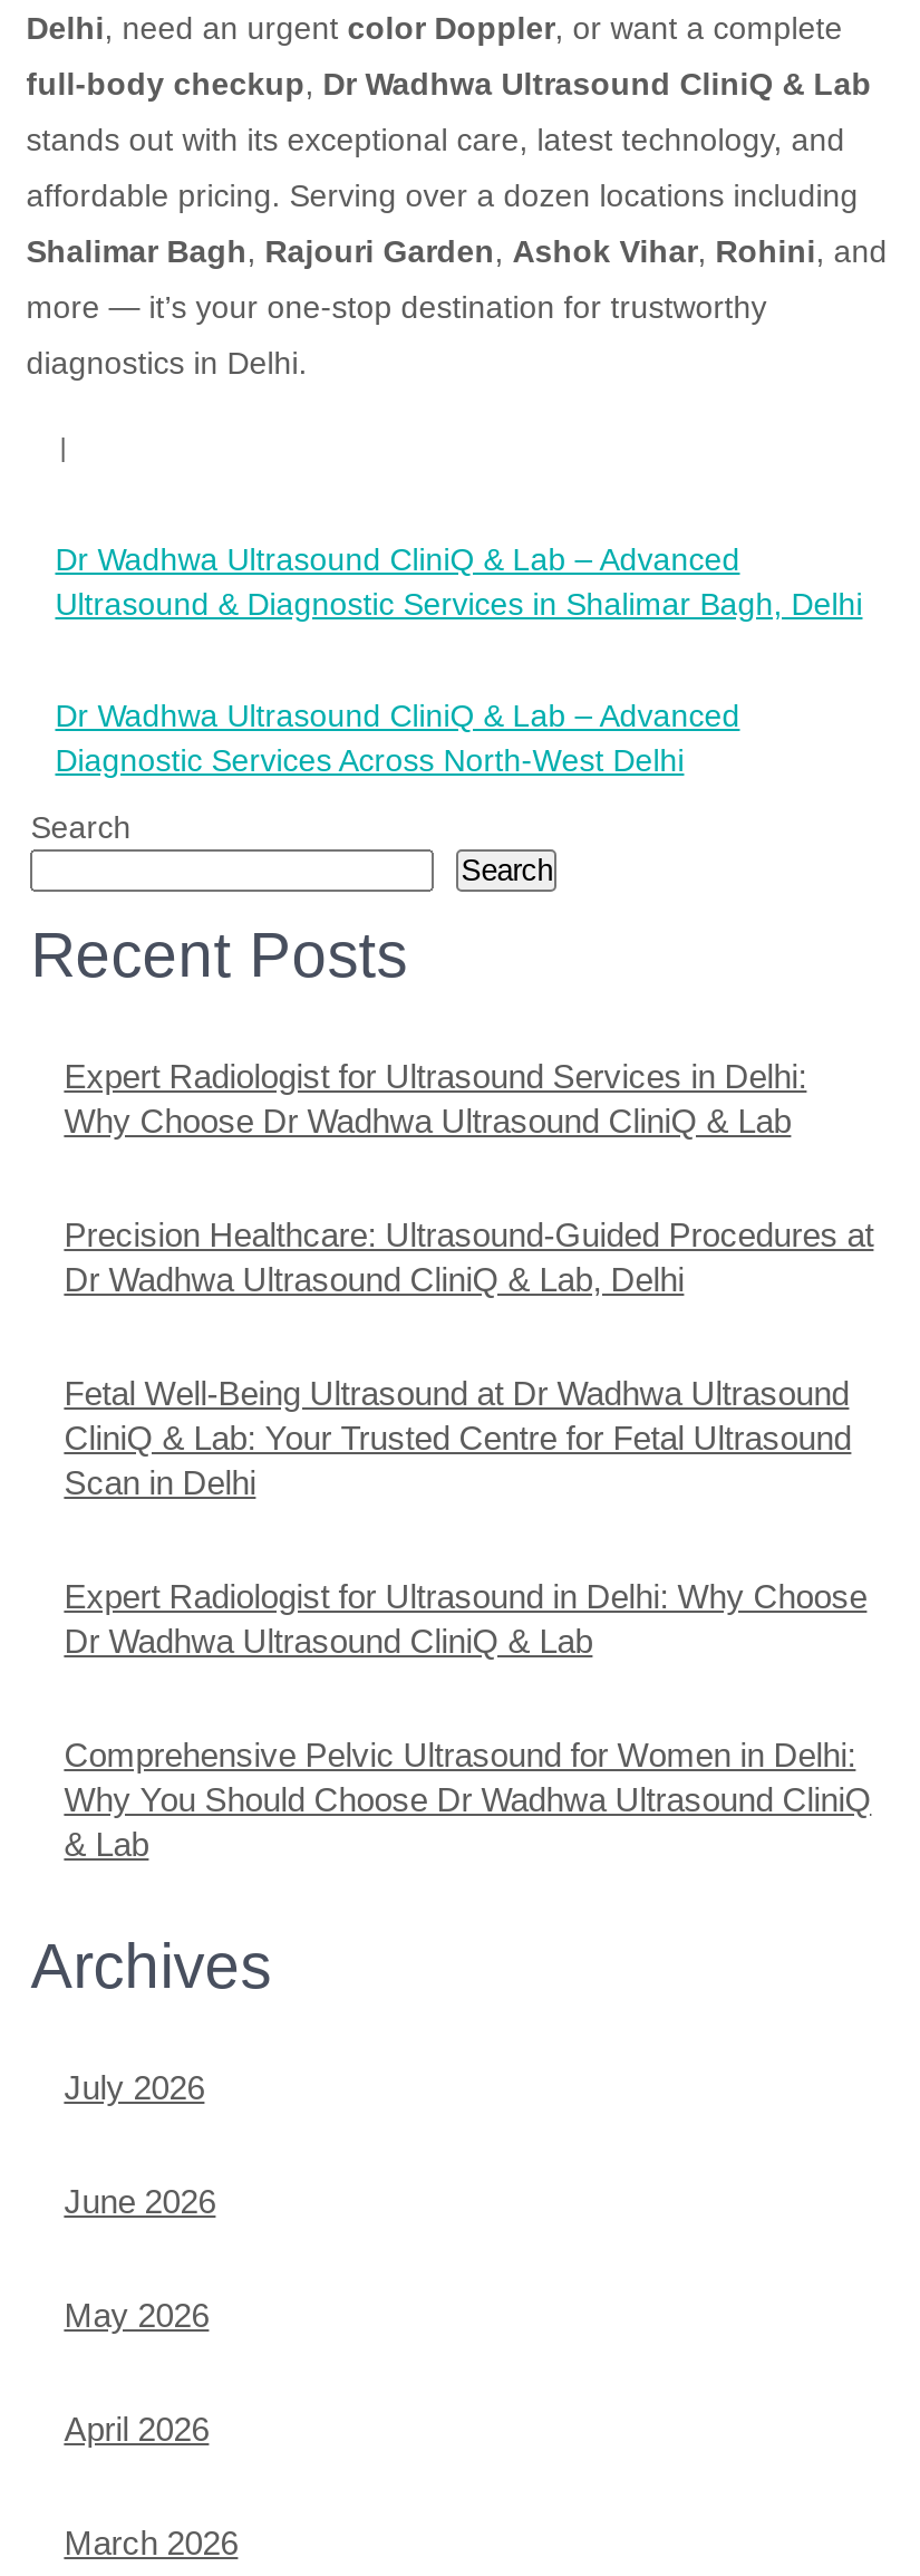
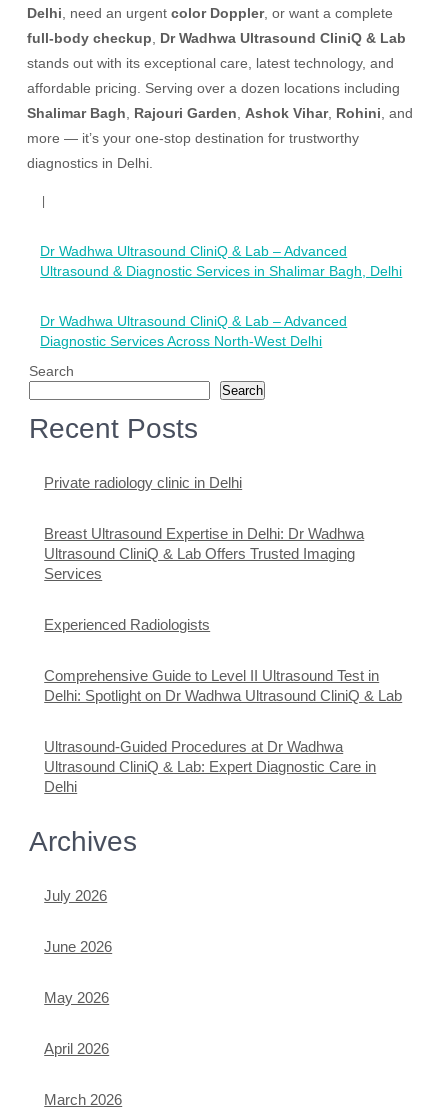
- Expert Radiologist for Ultrasound Services in Delhi:
- Why Choose Dr Wadhwa Ultrasound CliniQ & Lab
+ Private radiology clinic in Delhi

- Precision Healthcare: Ultrasound-Guided Procedures at
- Dr Wadhwa Ultrasound CliniQ & Lab, Delhi
+ Breast Ultrasound Expertise in Delhi: Dr Wadhwa
+ Ultrasound CliniQ & Lab Offers Trusted Imaging
+ Services

- Fetal Well-Being Ultrasound at Dr Wadhwa Ultrasound
- CliniQ & Lab: Your Trusted Centre for Fetal Ultrasound
- Scan in Delhi
+ Experienced Radiologists

- Expert Radiologist for Ultrasound in Delhi: Why Choose
- Dr Wadhwa Ultrasound CliniQ & Lab
+ Comprehensive Guide to Level II Ultrasound Test in
+ Delhi: Spotlight on Dr Wadhwa Ultrasound CliniQ & Lab

- Comprehensive Pelvic Ultrasound for Women in Delhi:
- Why You Should Choose Dr Wadhwa Ultrasound CliniQ
- & Lab
+ Ultrasound-Guided Procedures at Dr Wadhwa
+ Ultrasound CliniQ & Lab: Expert Diagnostic Care in
+ Delhi
